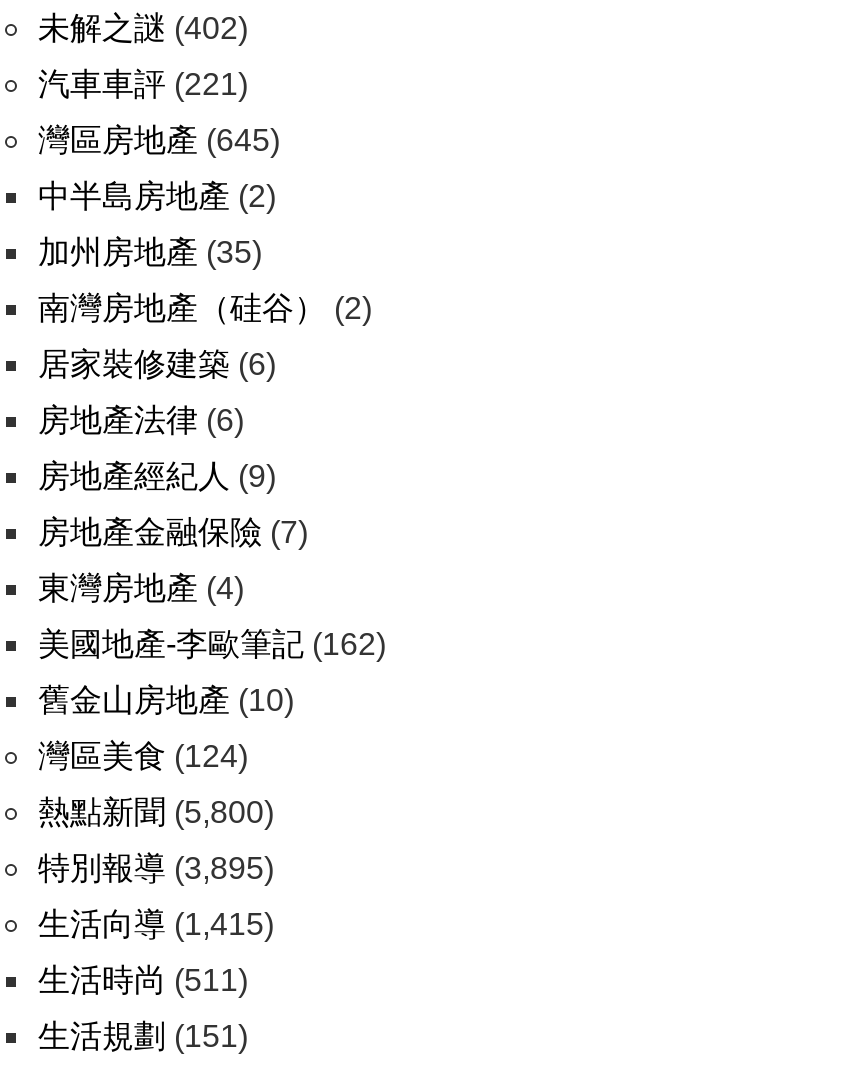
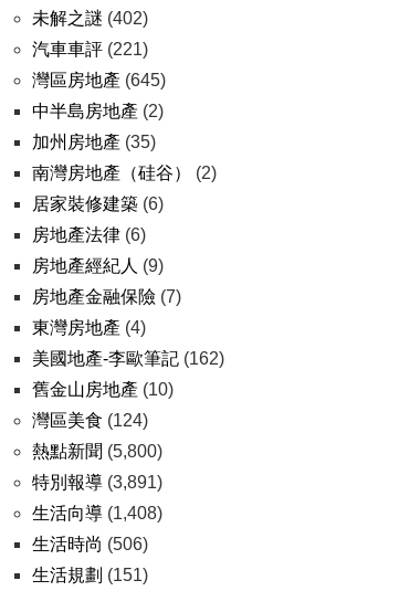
- 特別報導(3,895)
+ 特別報導(3,891)

- 生活向導(1,415)
+ 生活向導(1,408)

- 生活時尚(511)
+ 生活時尚(506)
